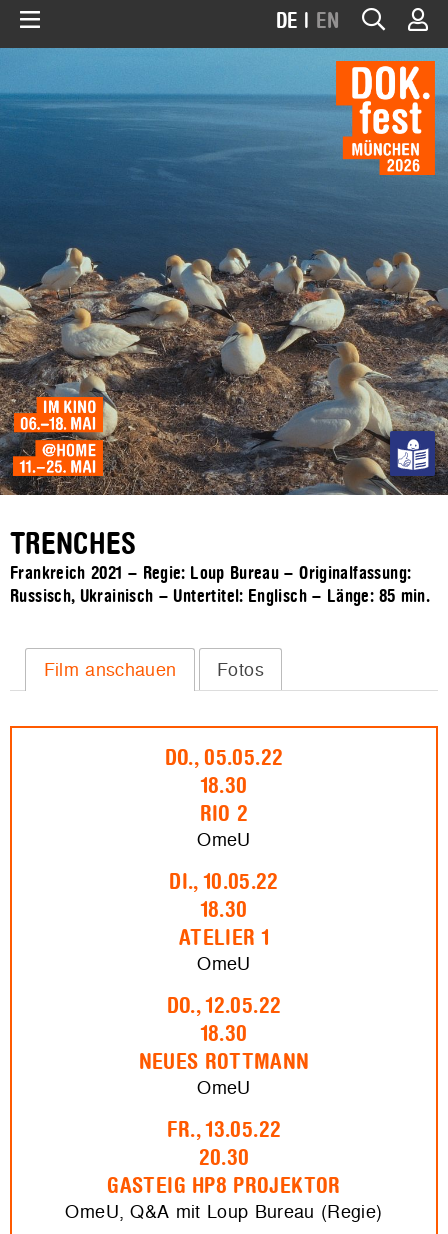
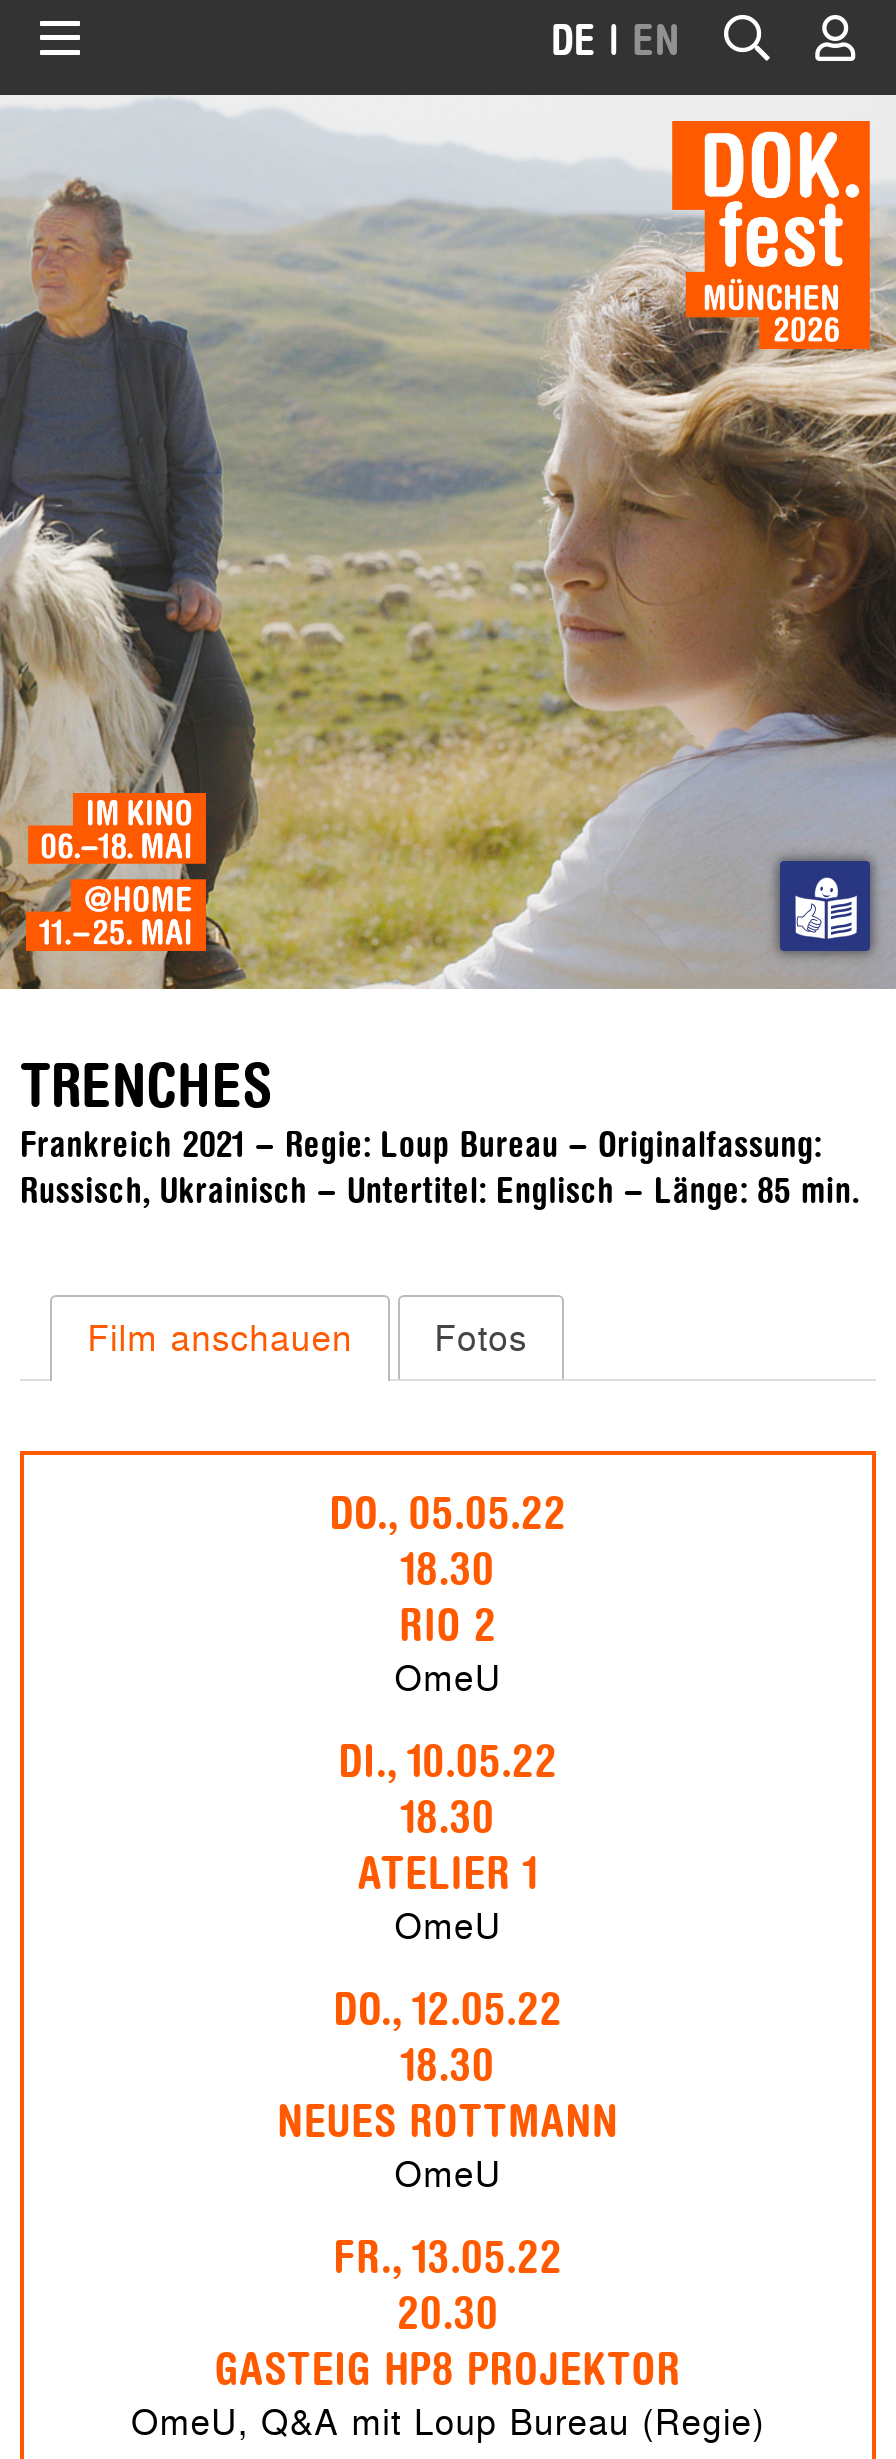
- [image]
+ [image]
